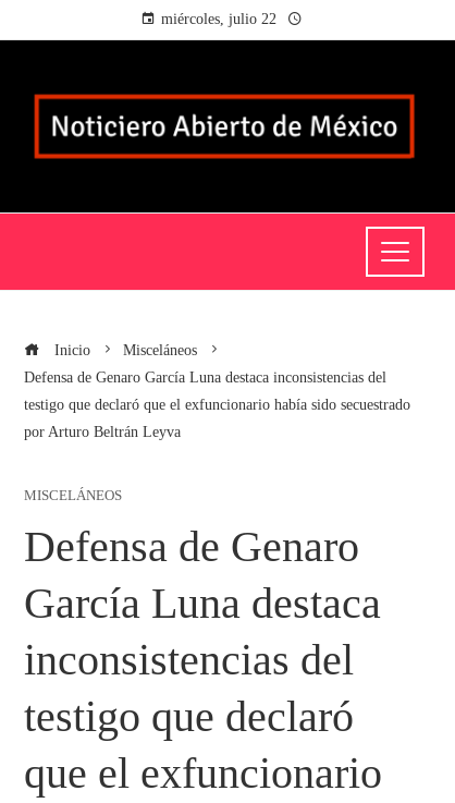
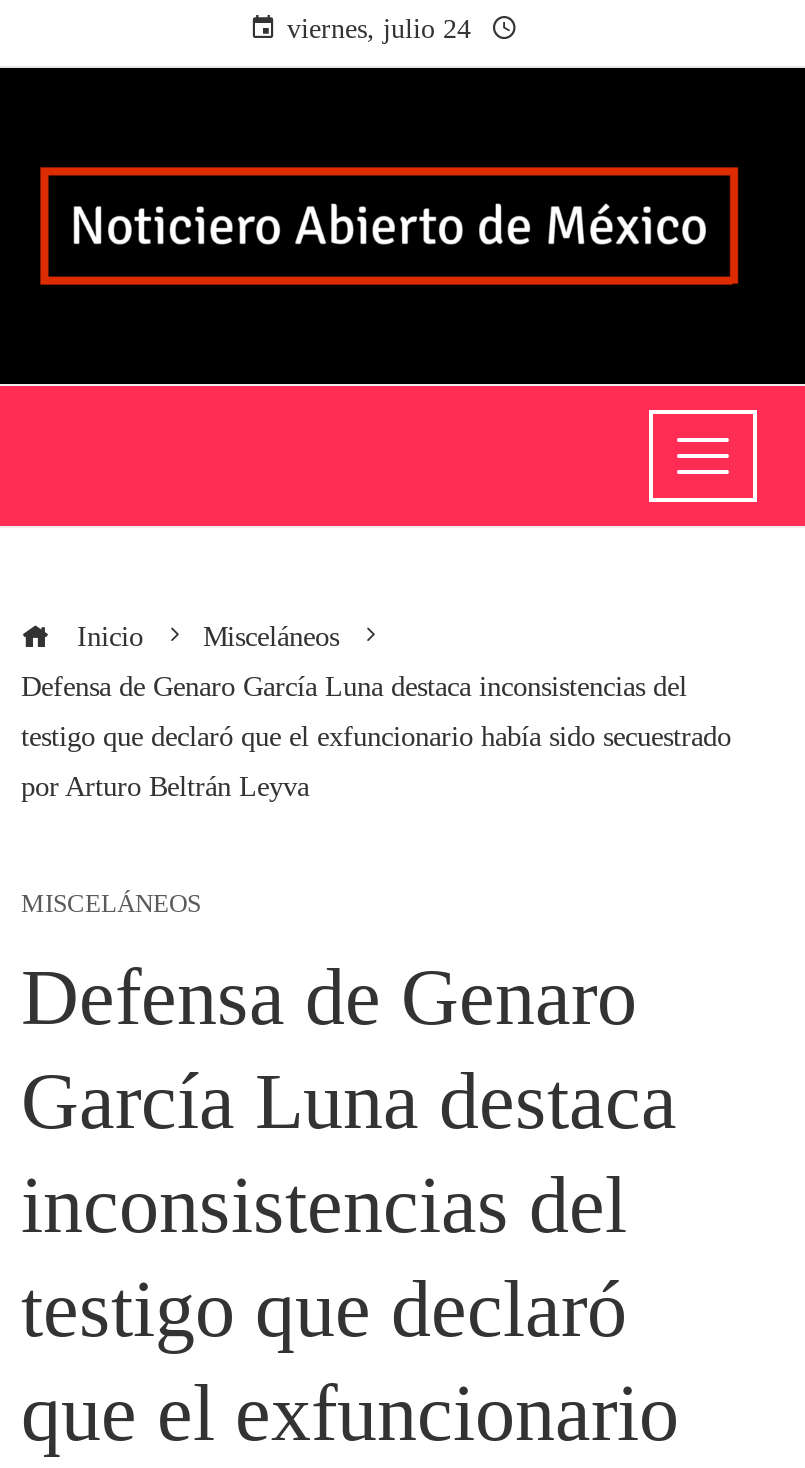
- miércoles, julio 22
+ viernes, julio 24
